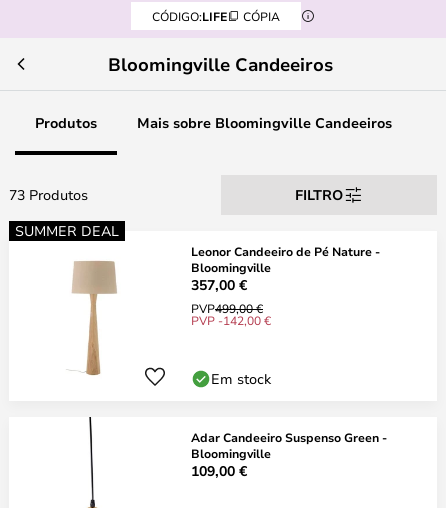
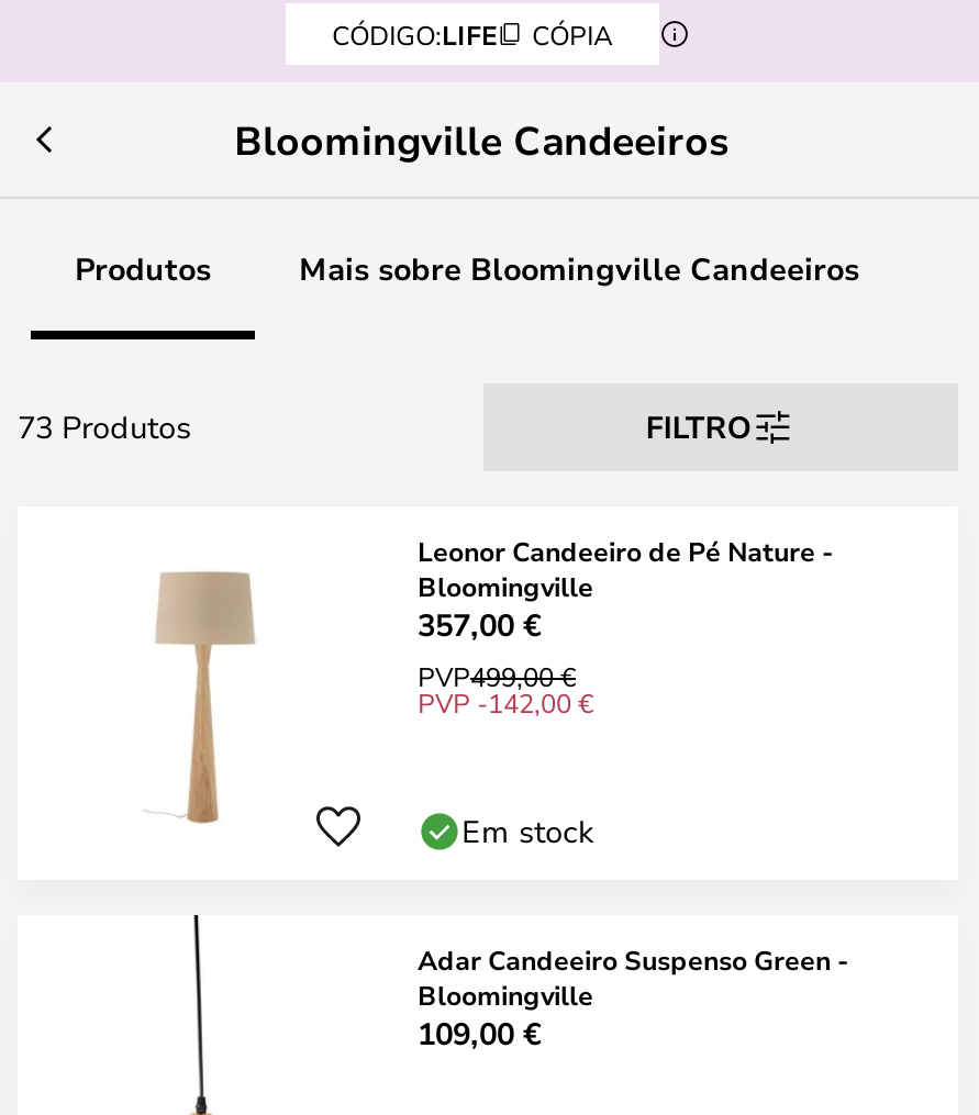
- SUMMER DEAL
